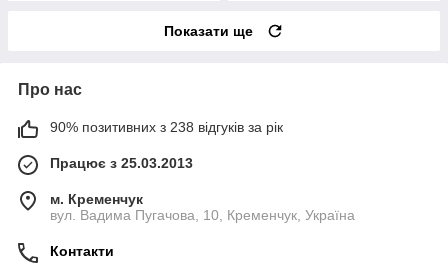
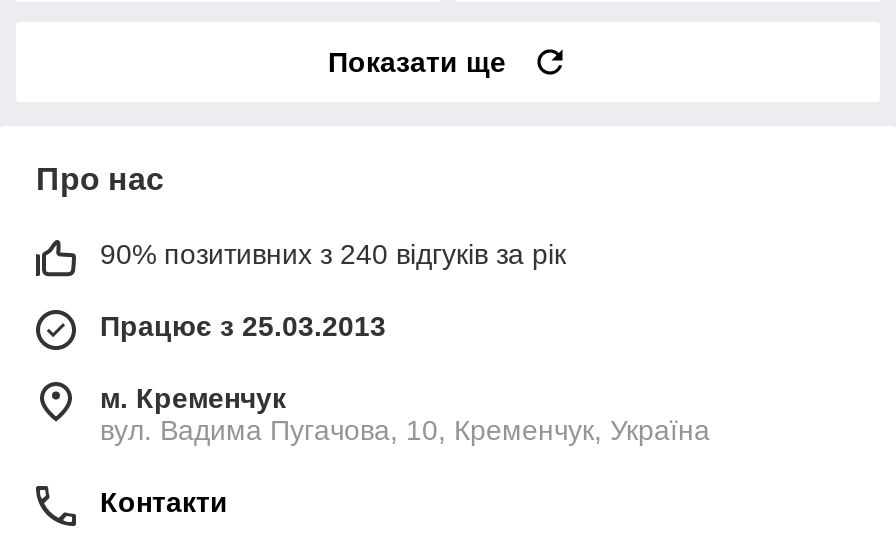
- 90% позитивних з 238 відгуків за рік
+ 90% позитивних з 240 відгуків за рік
